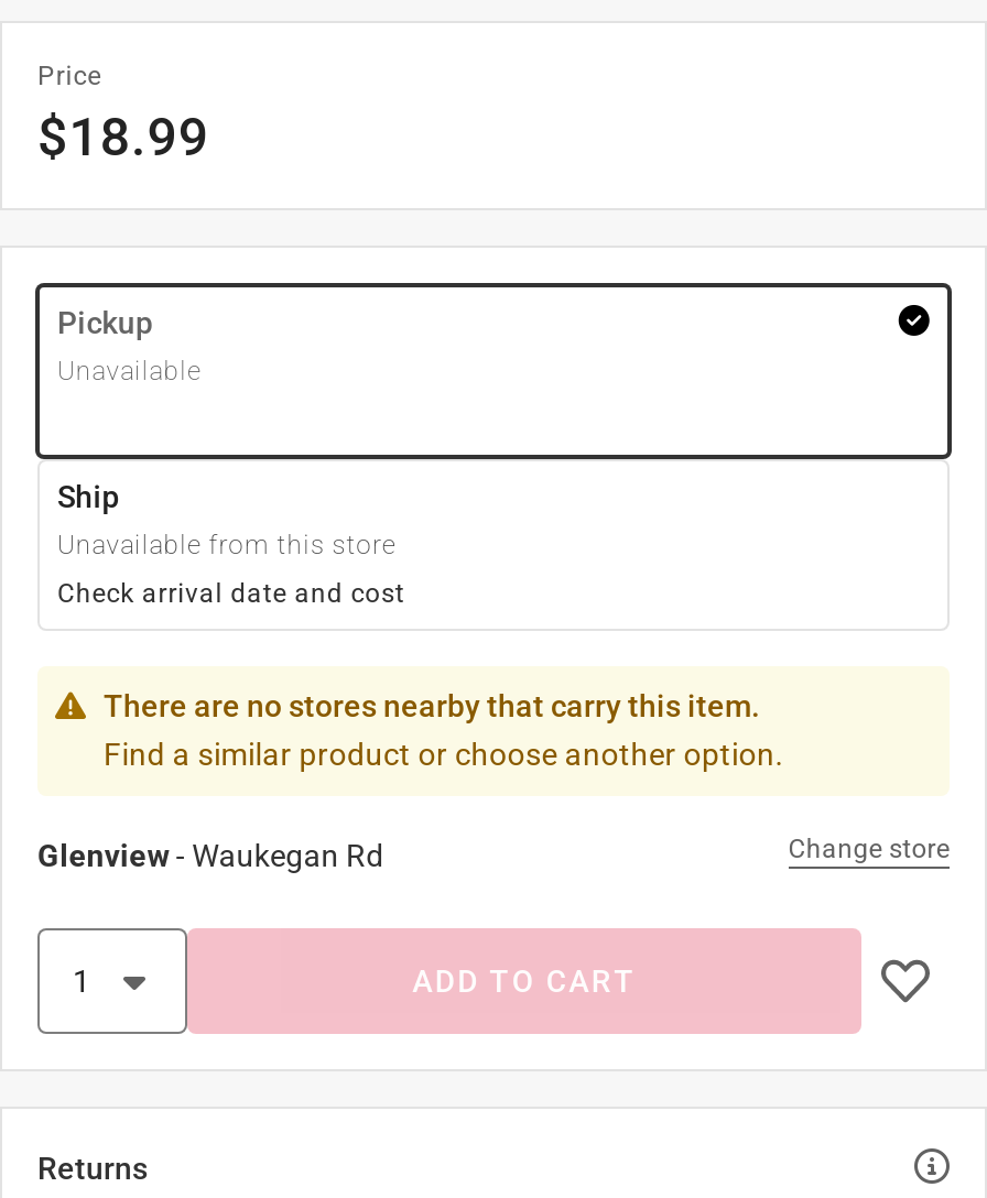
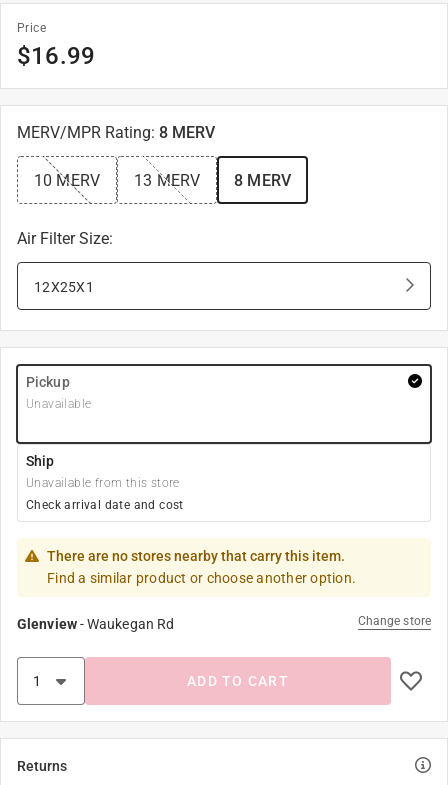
- $18.99
+ $16.99
+ MERV/MPR Rating: 8 MERV
+ 10 MERV
+ 13 MERV
+ 8 MERV
+ Air Filter Size:
+ 12X25X1
